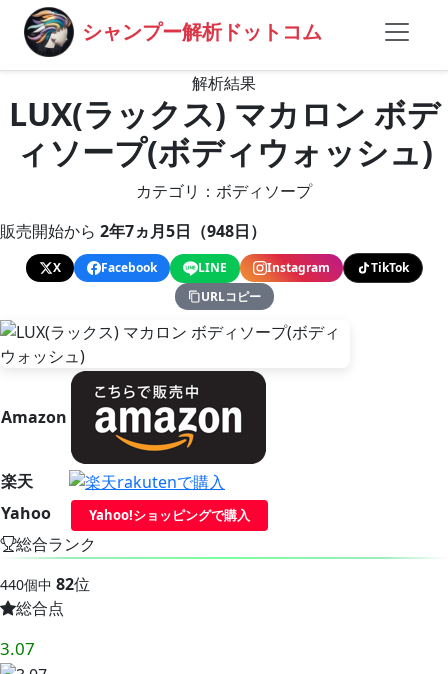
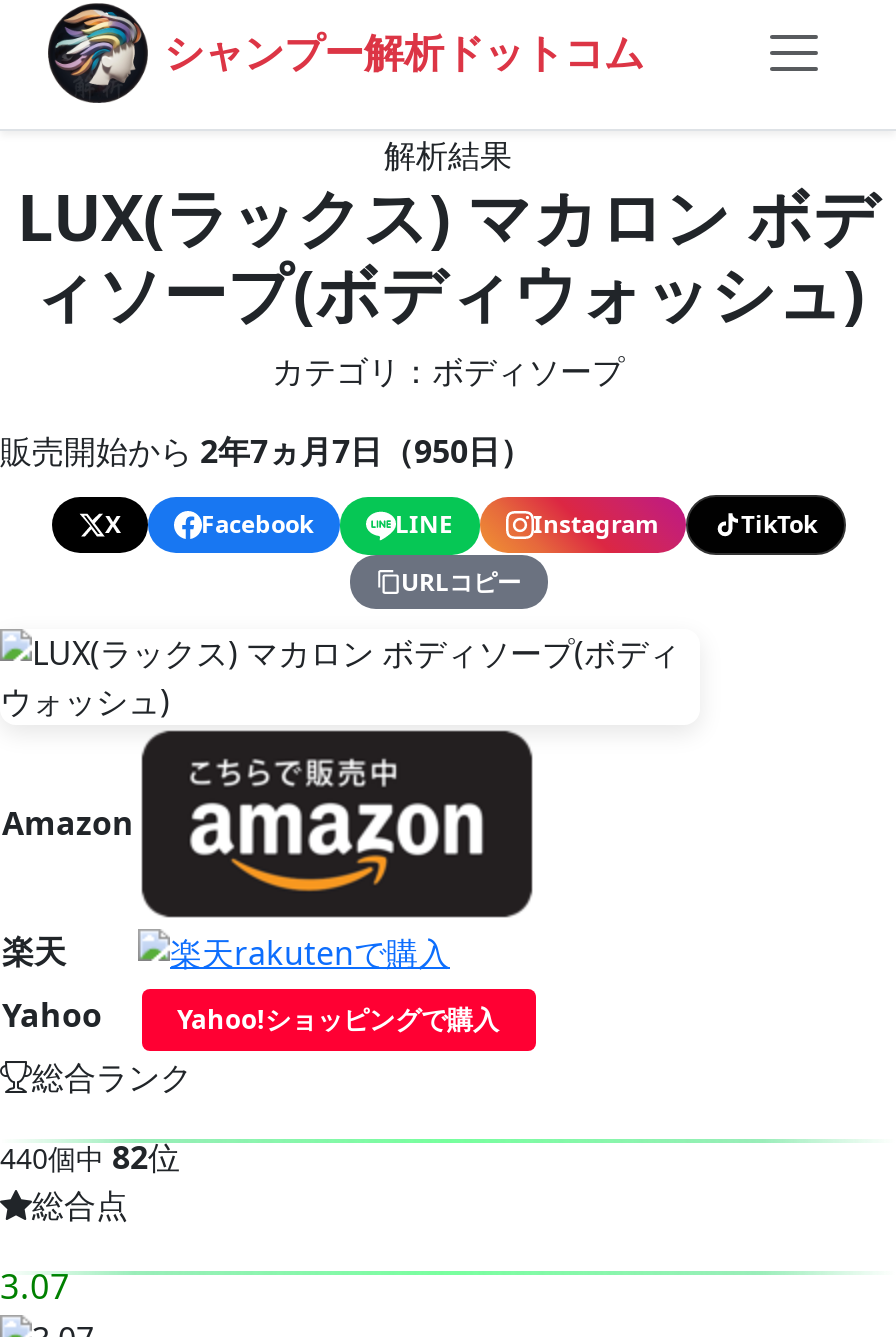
- 販売開始から2年7ヵ月5日（948日）
+ 販売開始から2年7ヵ月7日（950日）
